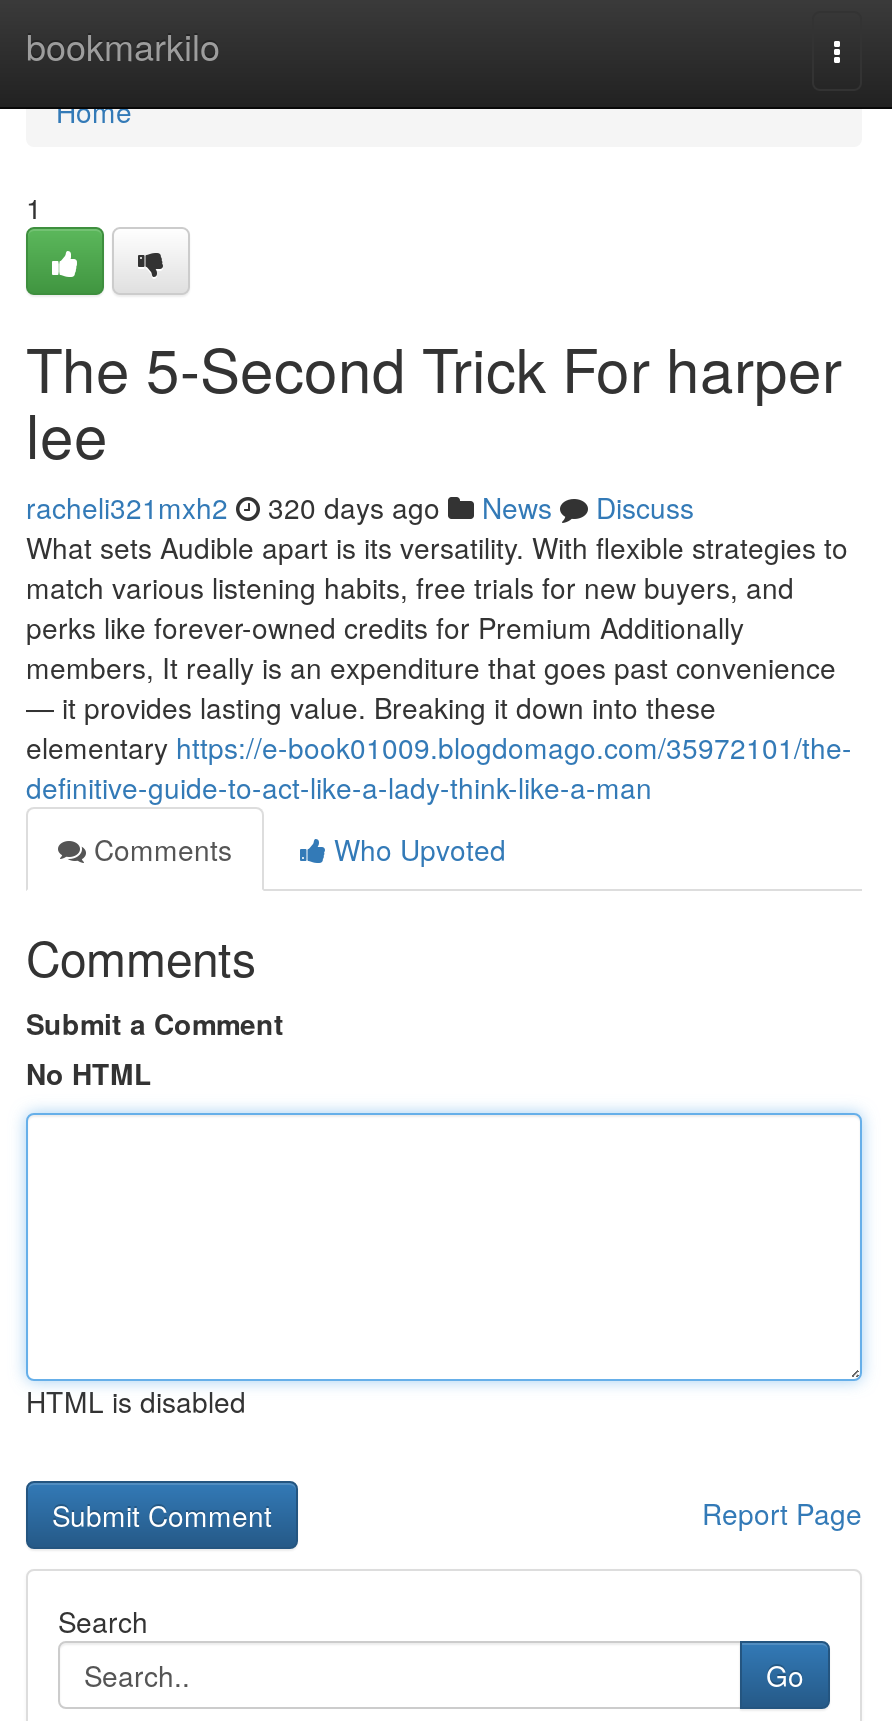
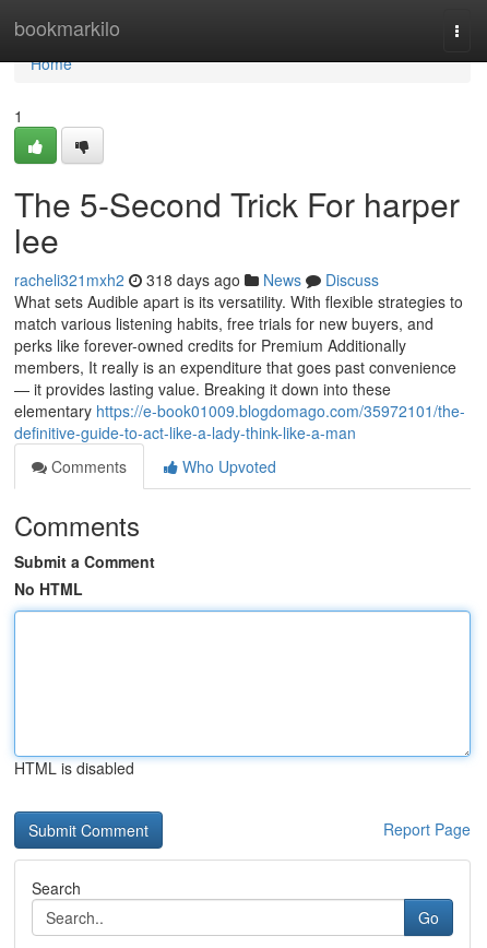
- racheli321mxh2 320 days ago News Discuss
+ racheli321mxh2 318 days ago News Discuss
